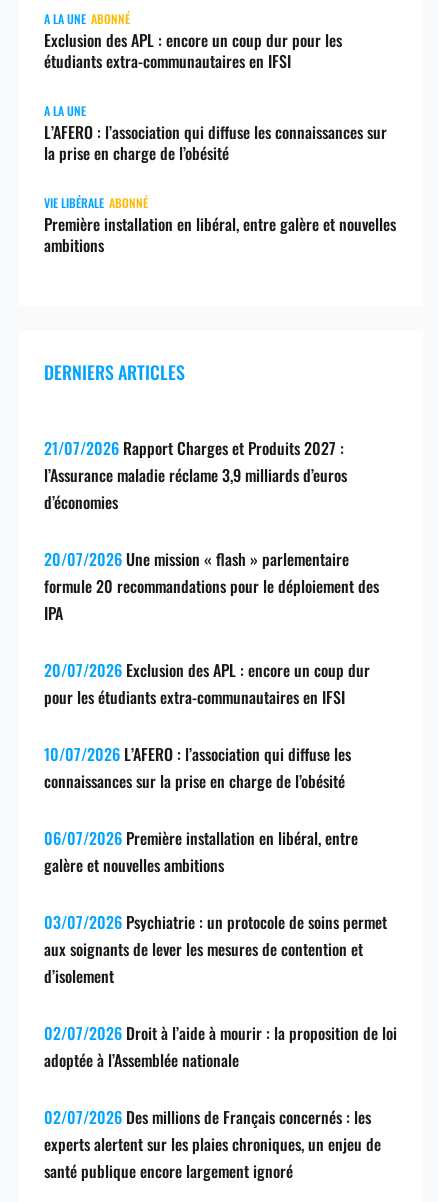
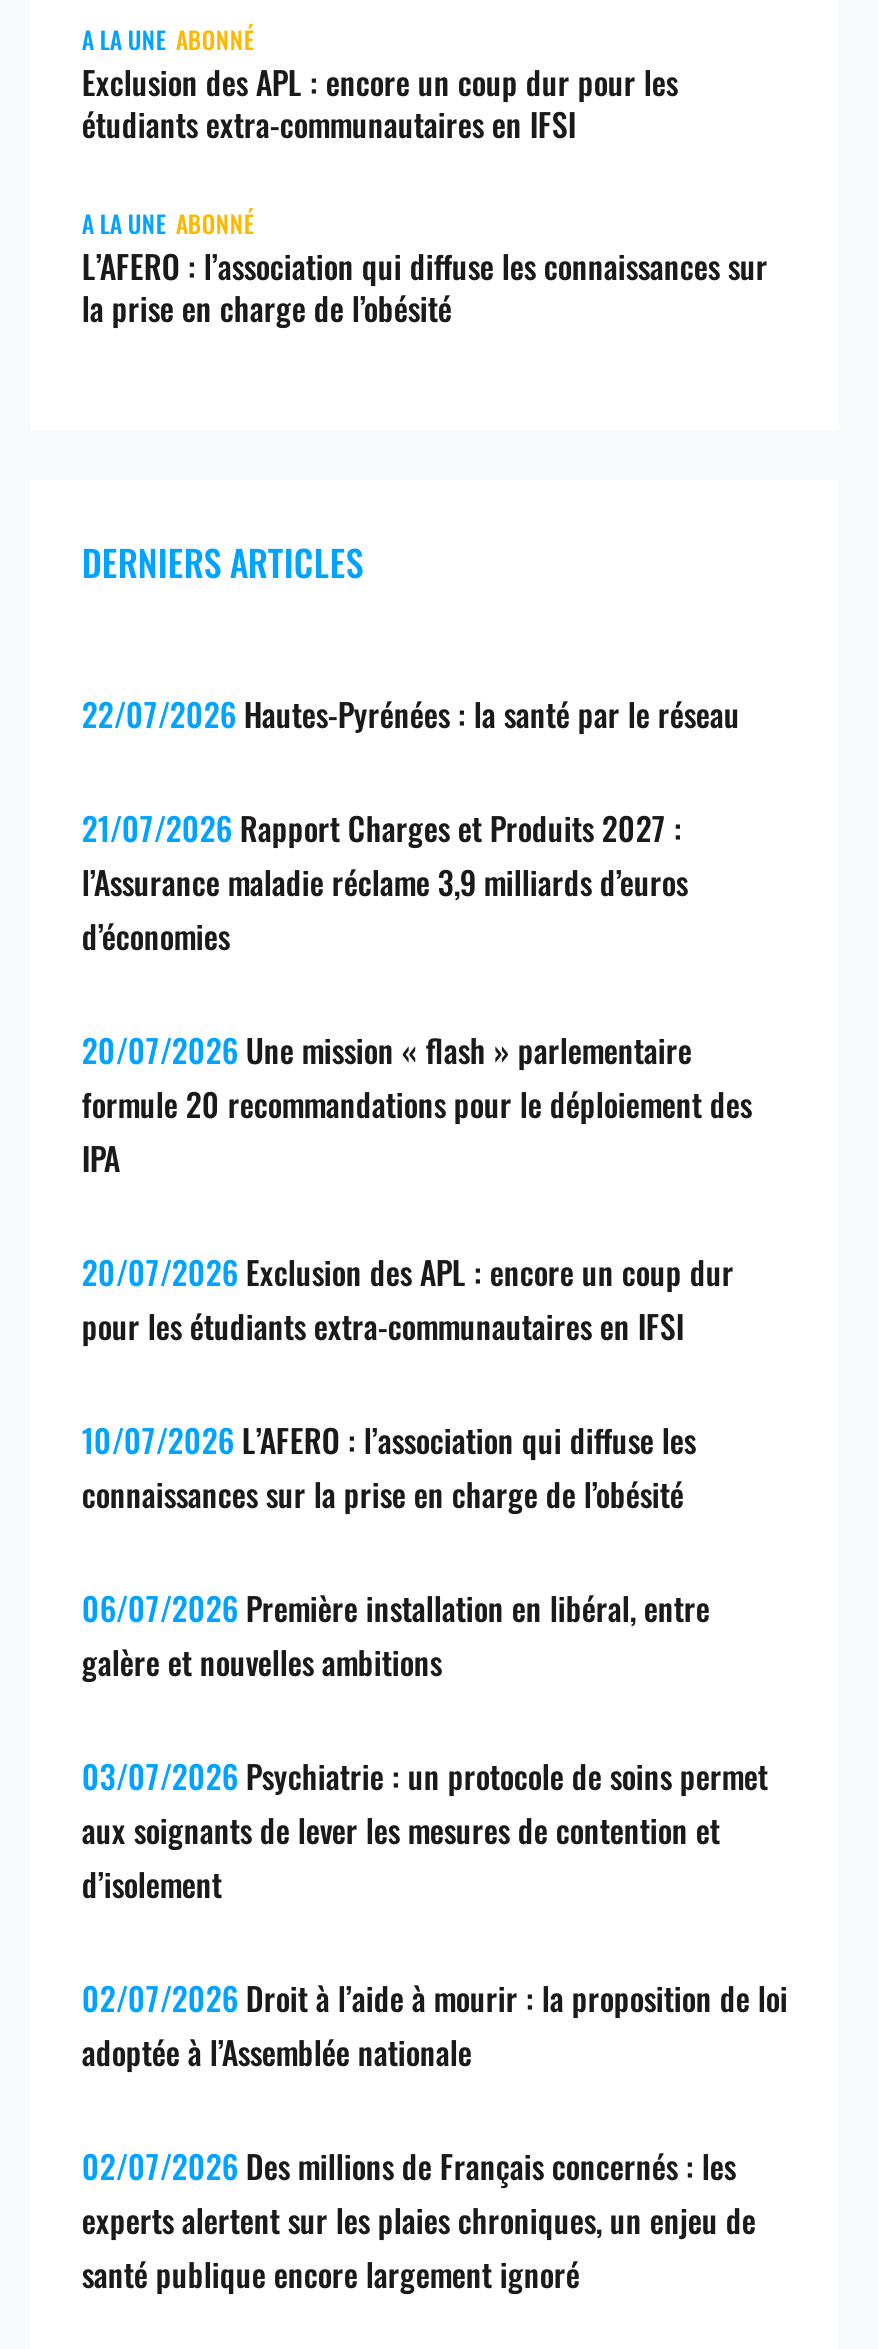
- A LA UNE
+ A LA UNE ABONNÉ

- VIE LIBÉRALE ABONNÉ
- Première installation en libéral, entre galère et nouvelles
- ambitions

moved up: DERNIERS ARTICLES

+ 22/07/2026 Hautes-Pyrénées : la santé par le réseau
